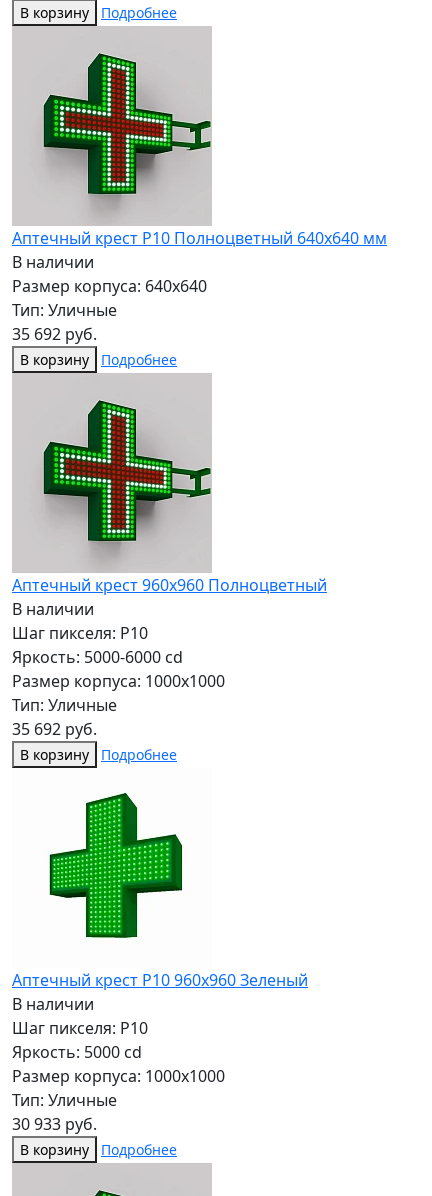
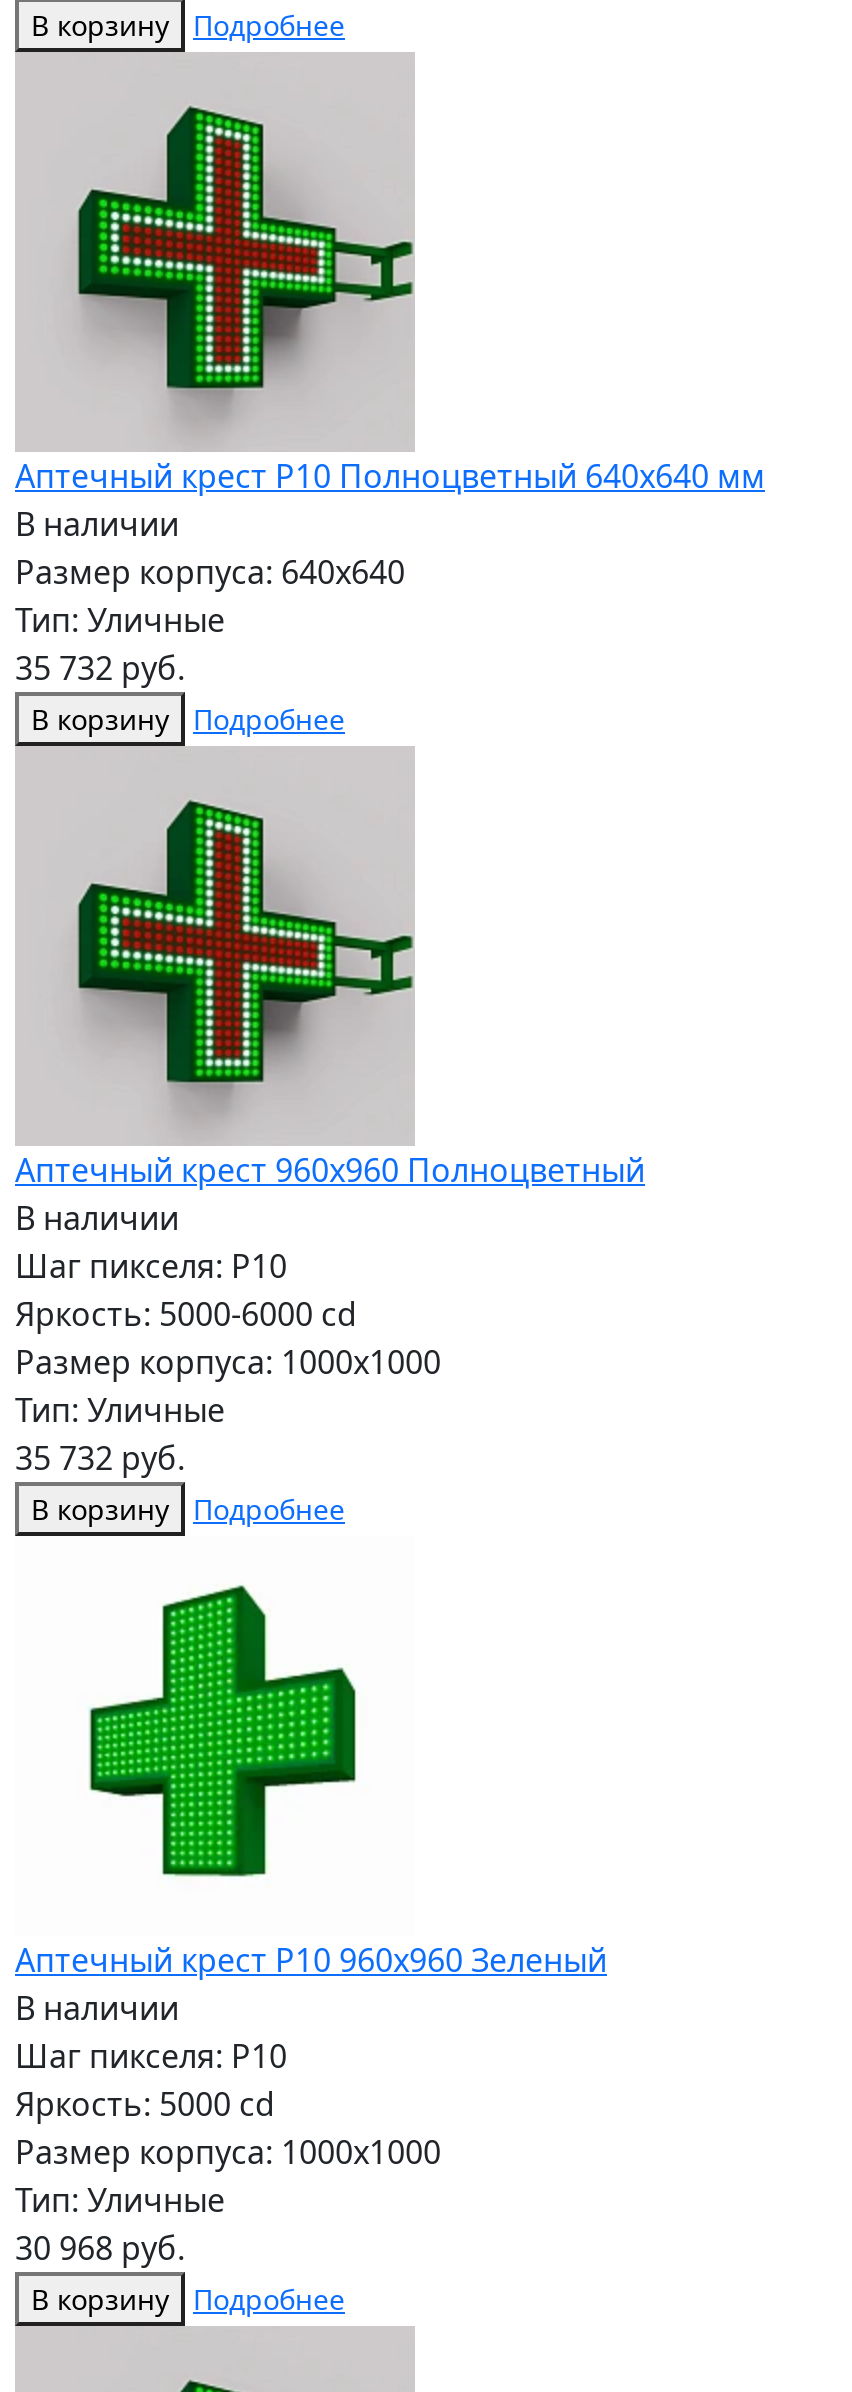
- 35 692 руб.
+ 35 732 руб.

- 35 692 руб.
+ 35 732 руб.

- 30 933 руб.
+ 30 968 руб.
